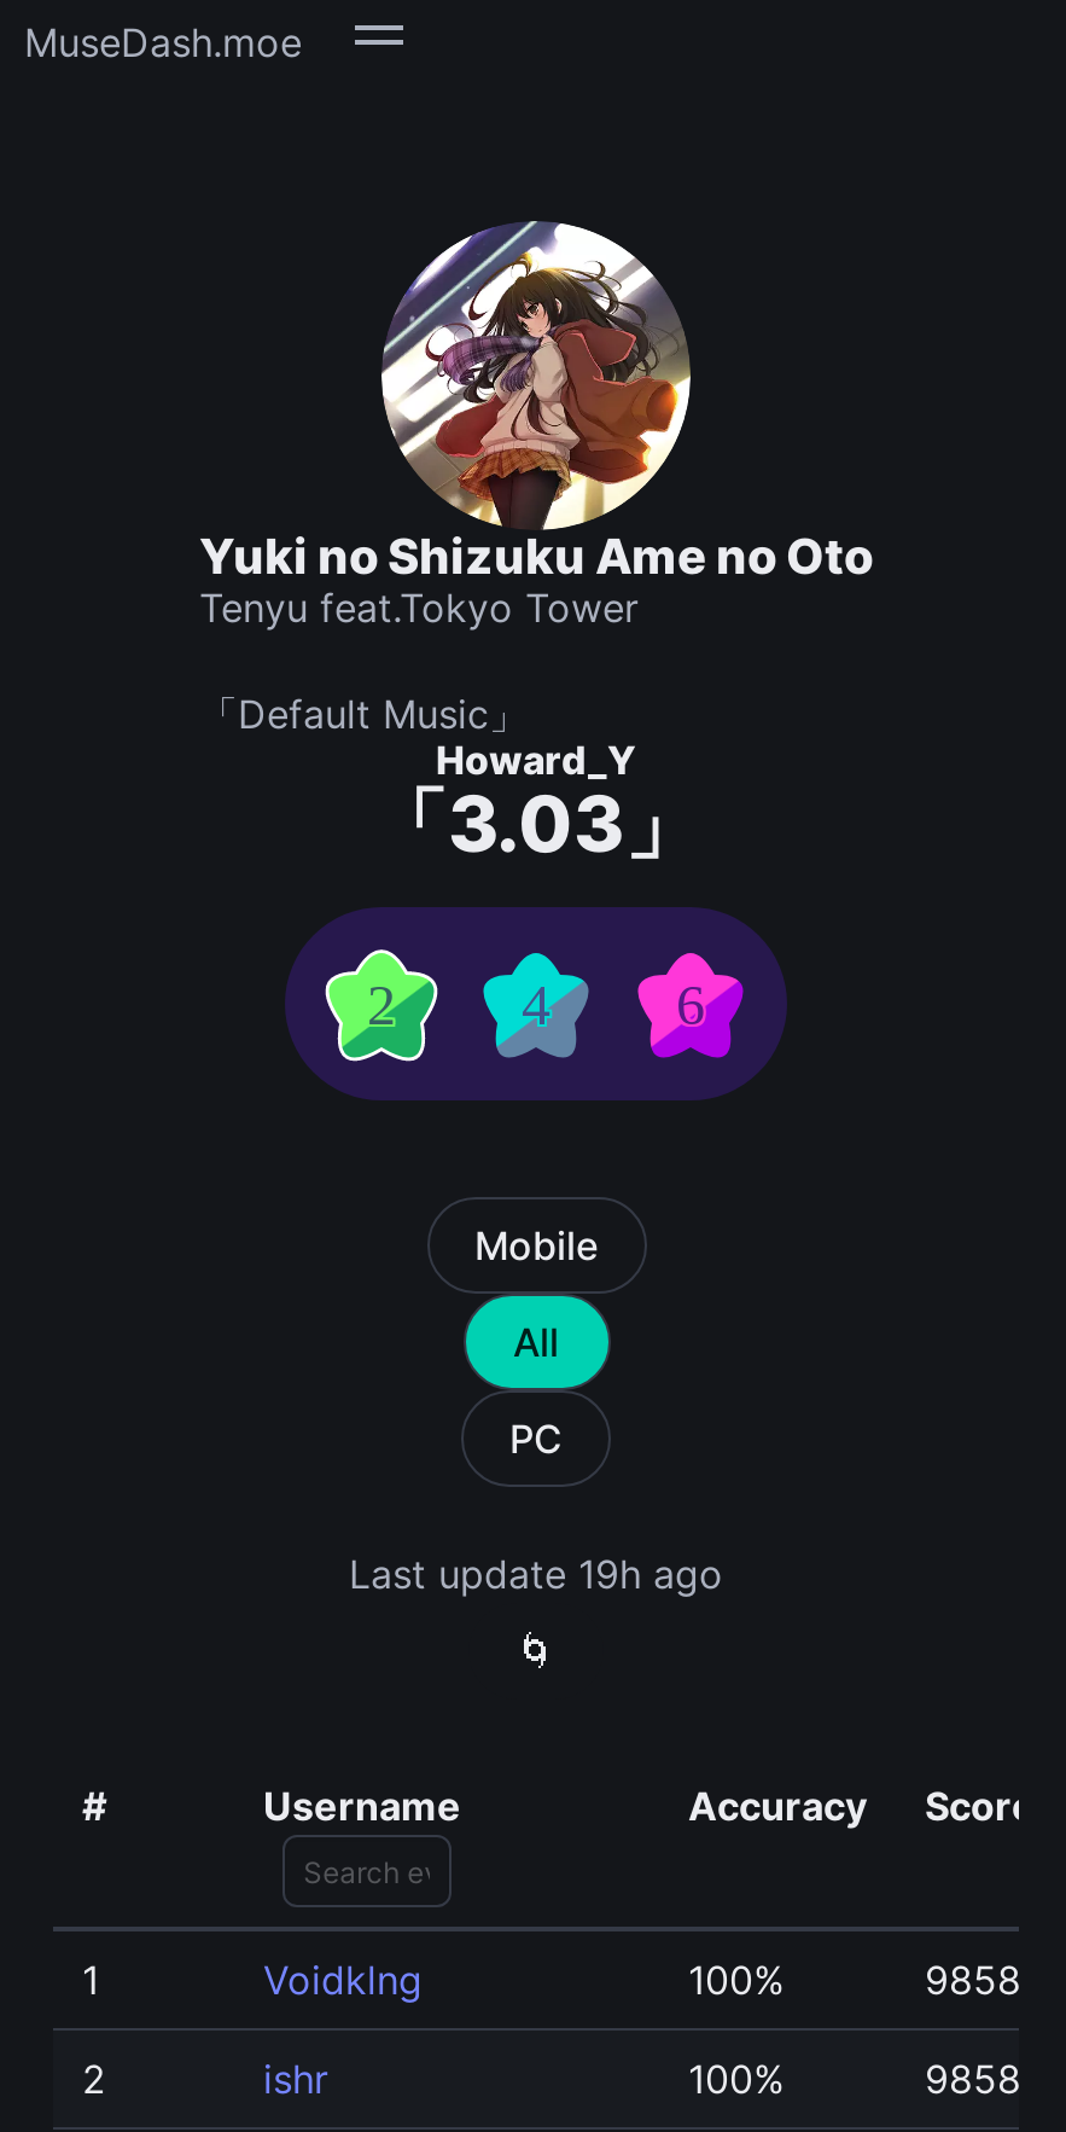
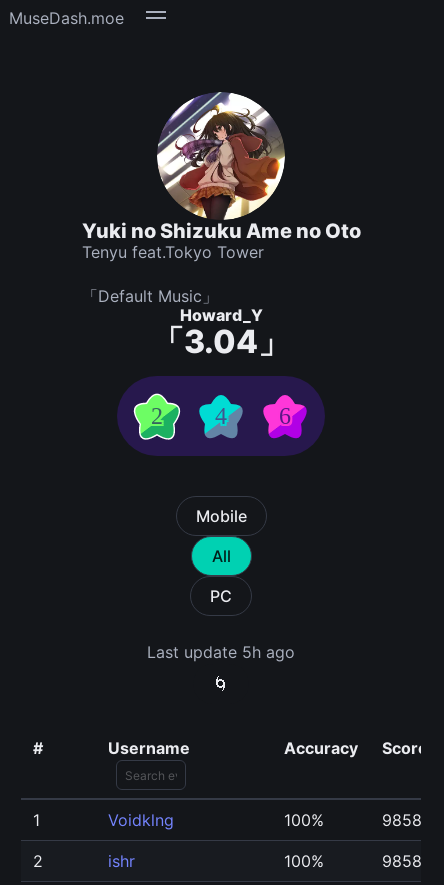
- 「3.03」
+ 「3.04」

- Last update 19h ago
+ Last update 5h ago
